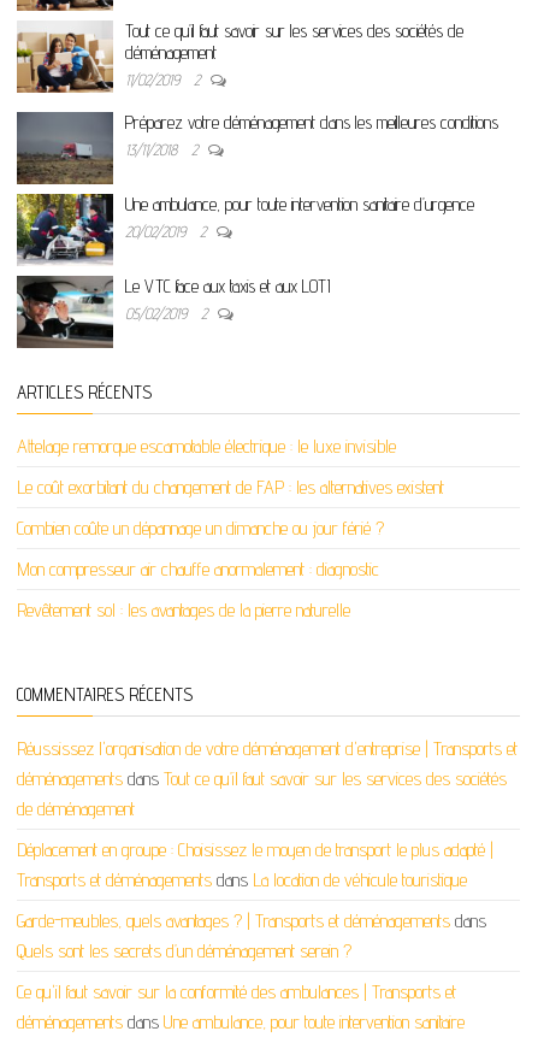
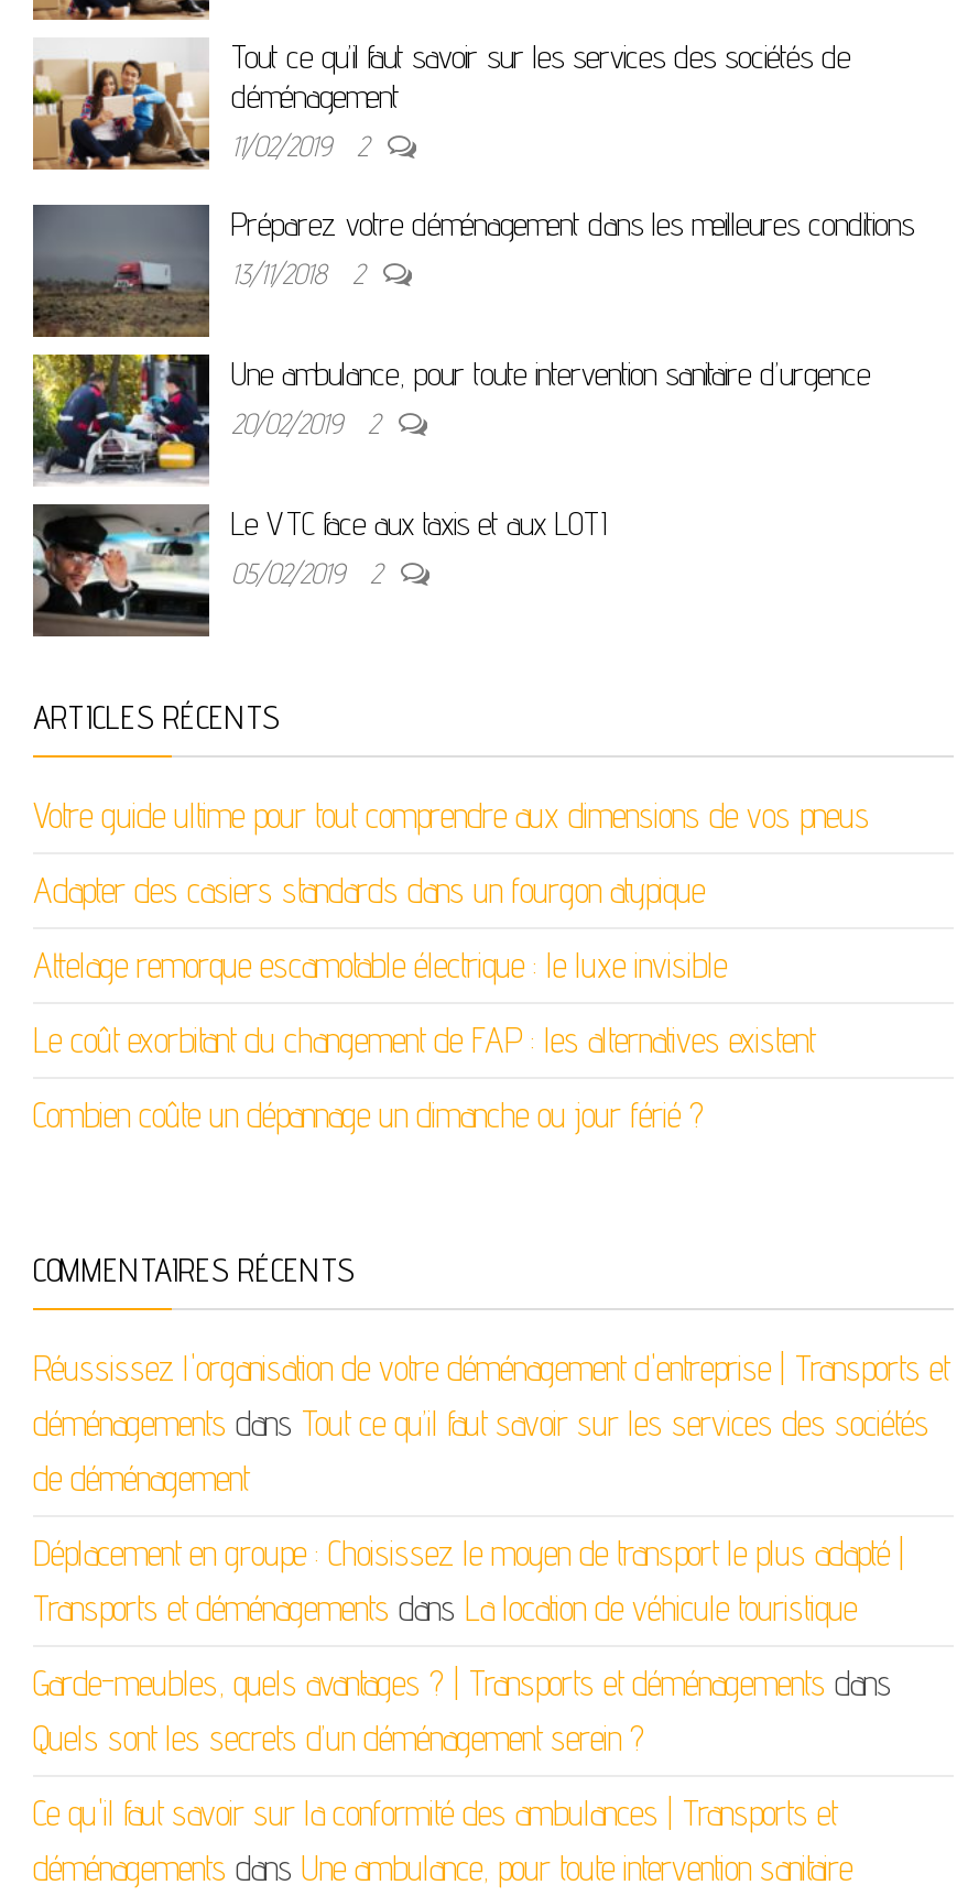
+ Votre guide ultime pour tout comprendre aux dimensions de vos pneus
+ Adapter des casiers standards dans un fourgon atypique

moved down: Attelage remorque escamotable électrique : le luxe invisible | Le coût exorbitant du changement de FAP : les alternatives existent | Combien coûte un dépannage un dimanche ou jour férié ?

- Mon compresseur air chauffe anormalement : diagnostic
- Revêtement sol : les avantages de la pierre naturelle
